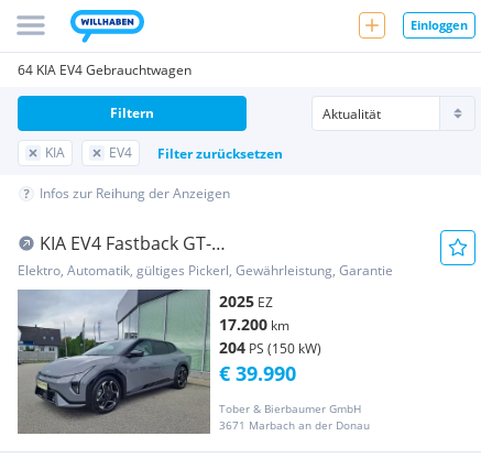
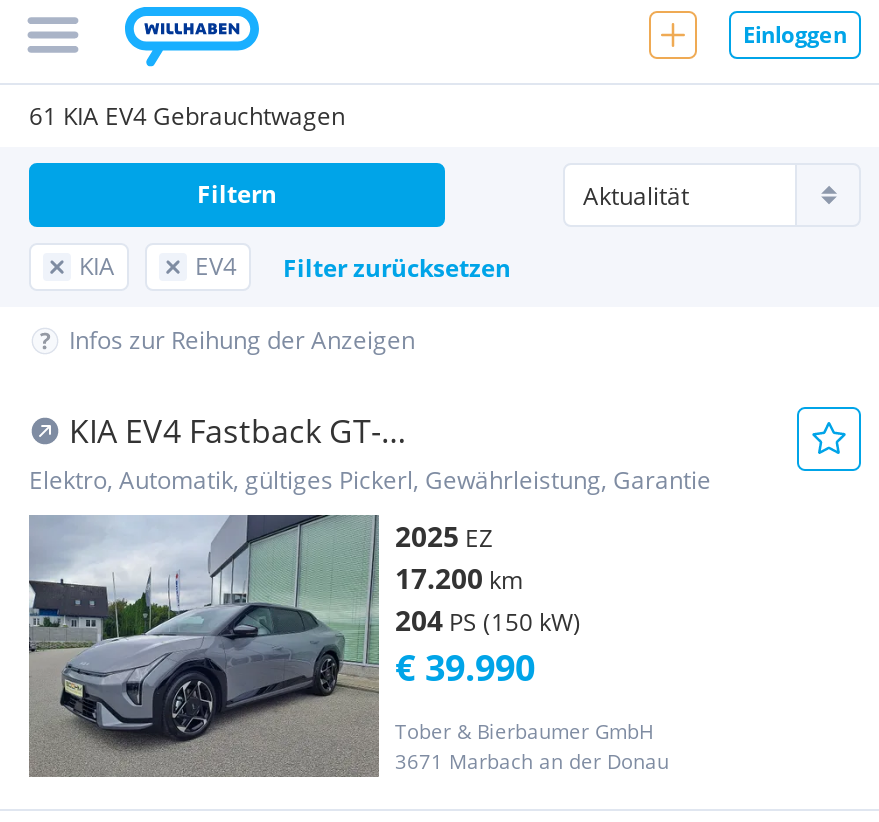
- 64 KIA EV4 Gebrauchtwagen
+ 61 KIA EV4 Gebrauchtwagen
